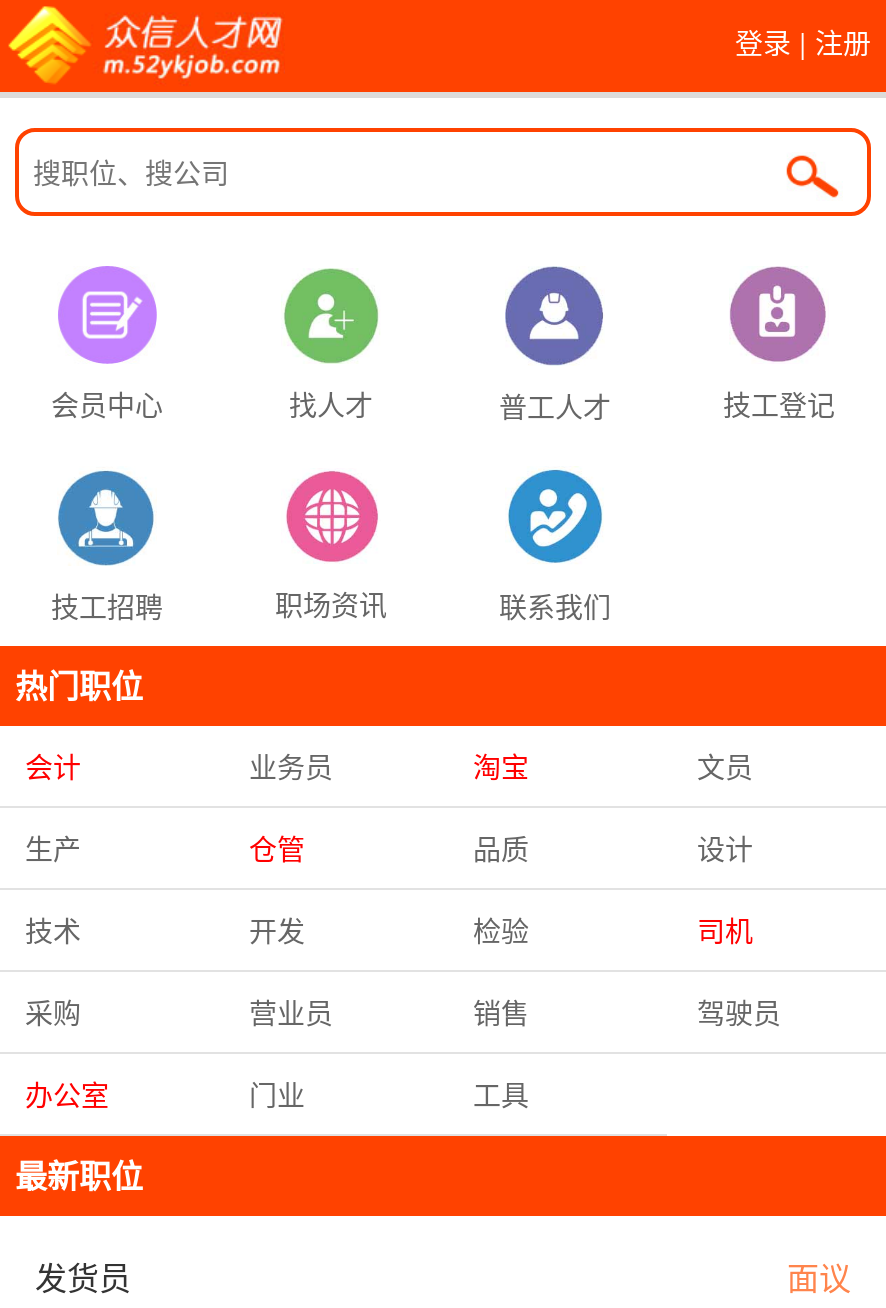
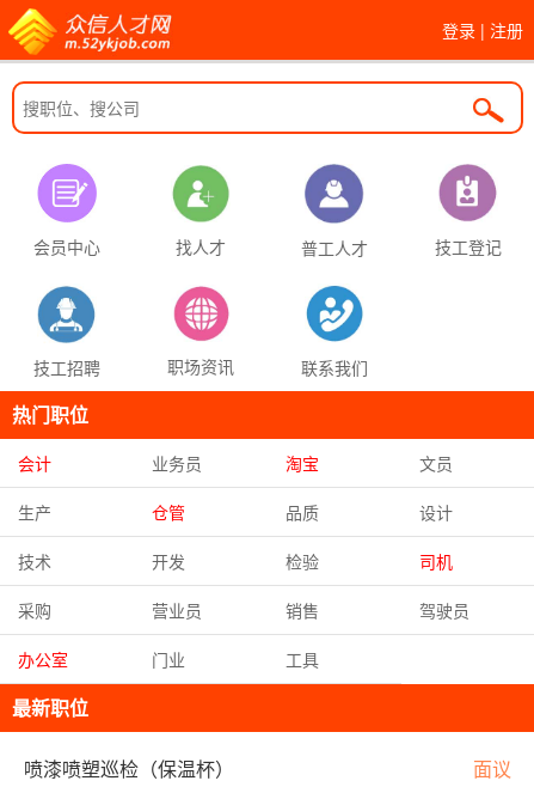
- 发货员
+ 喷漆喷塑巡检（保温杯）
